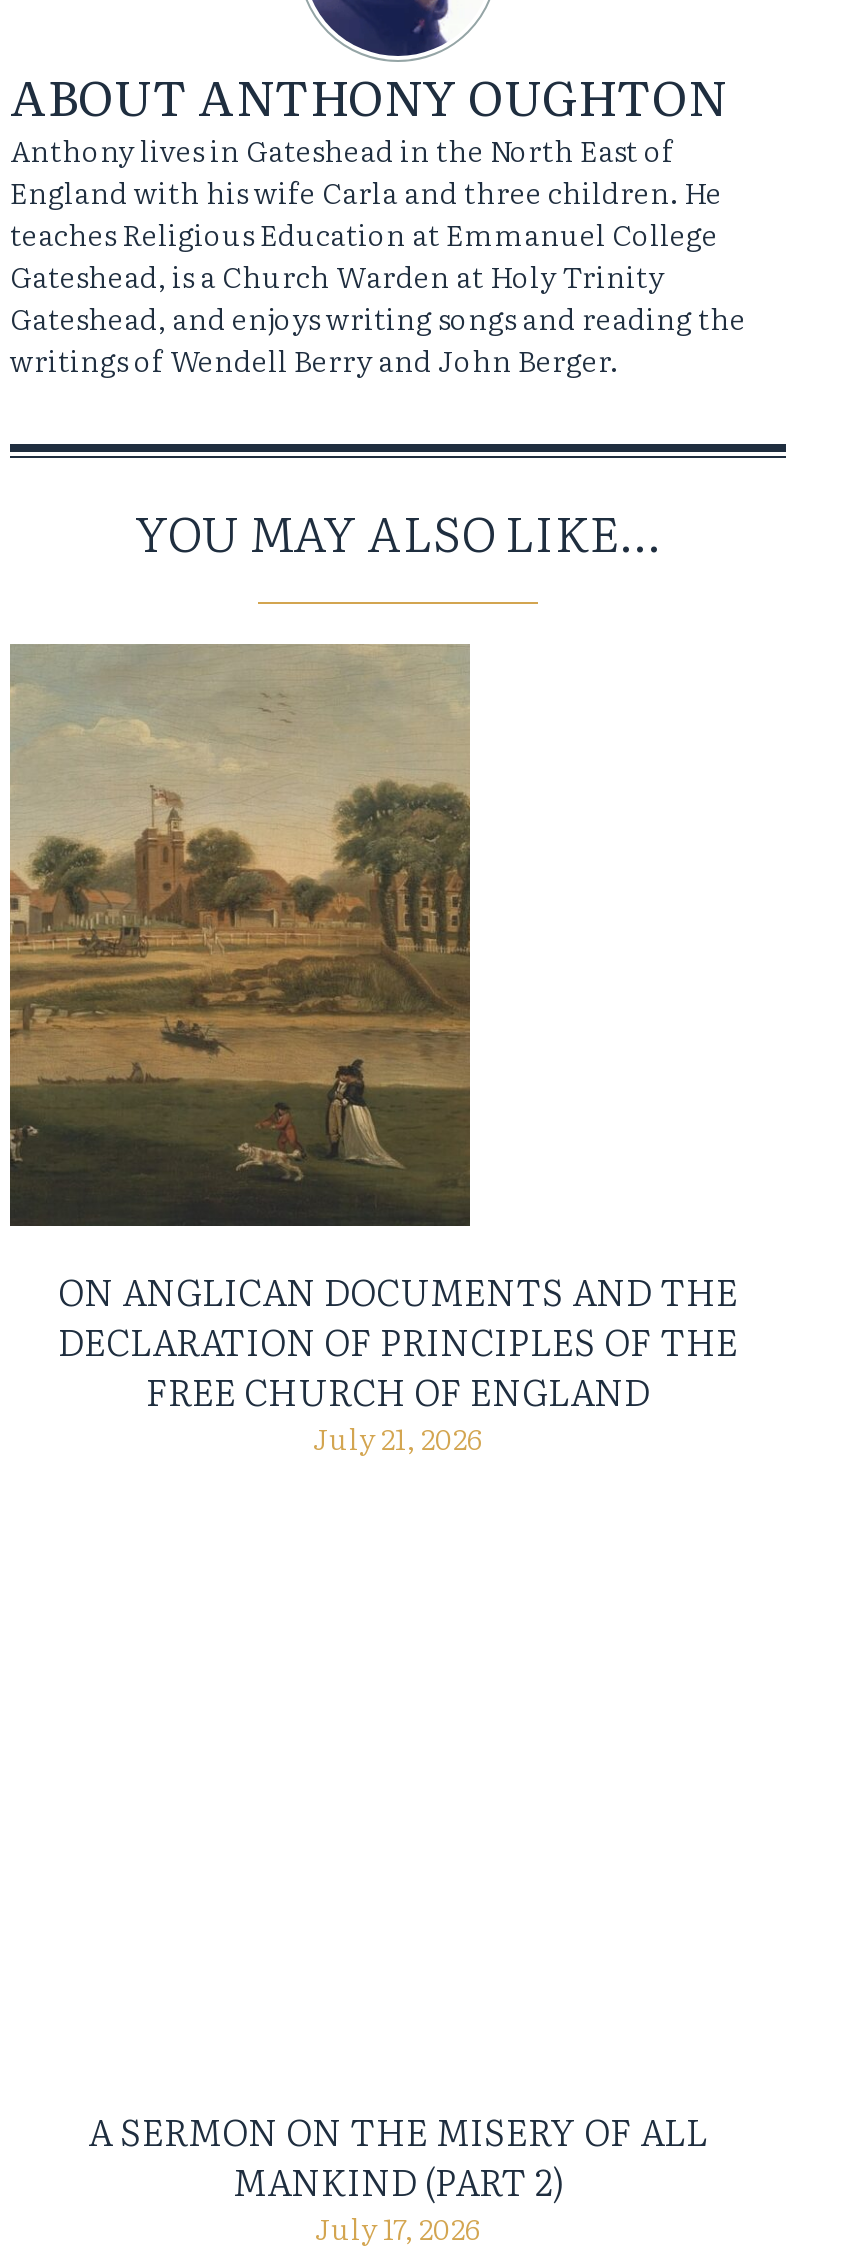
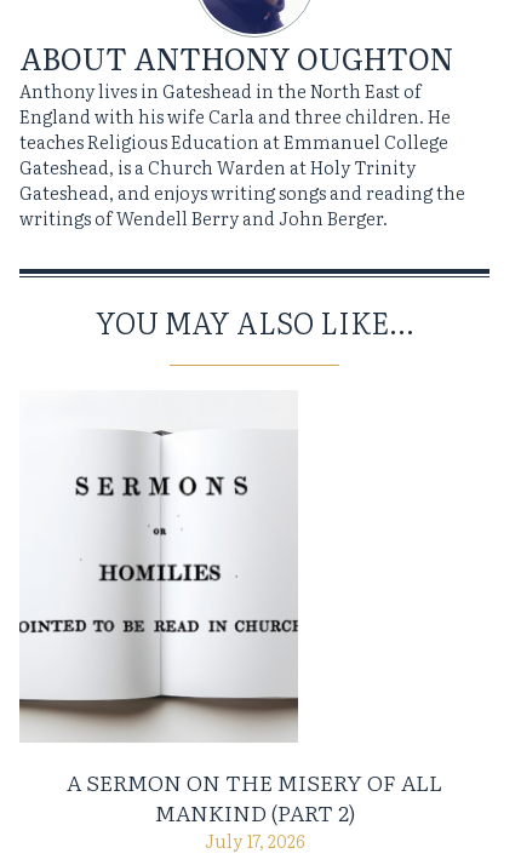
- [image]
+ [image]

- ON ANGLICAN DOCUMENTS AND THE
- DECLARATION OF PRINCIPLES OF THE
- FREE CHURCH OF ENGLAND
- July 21, 2026
